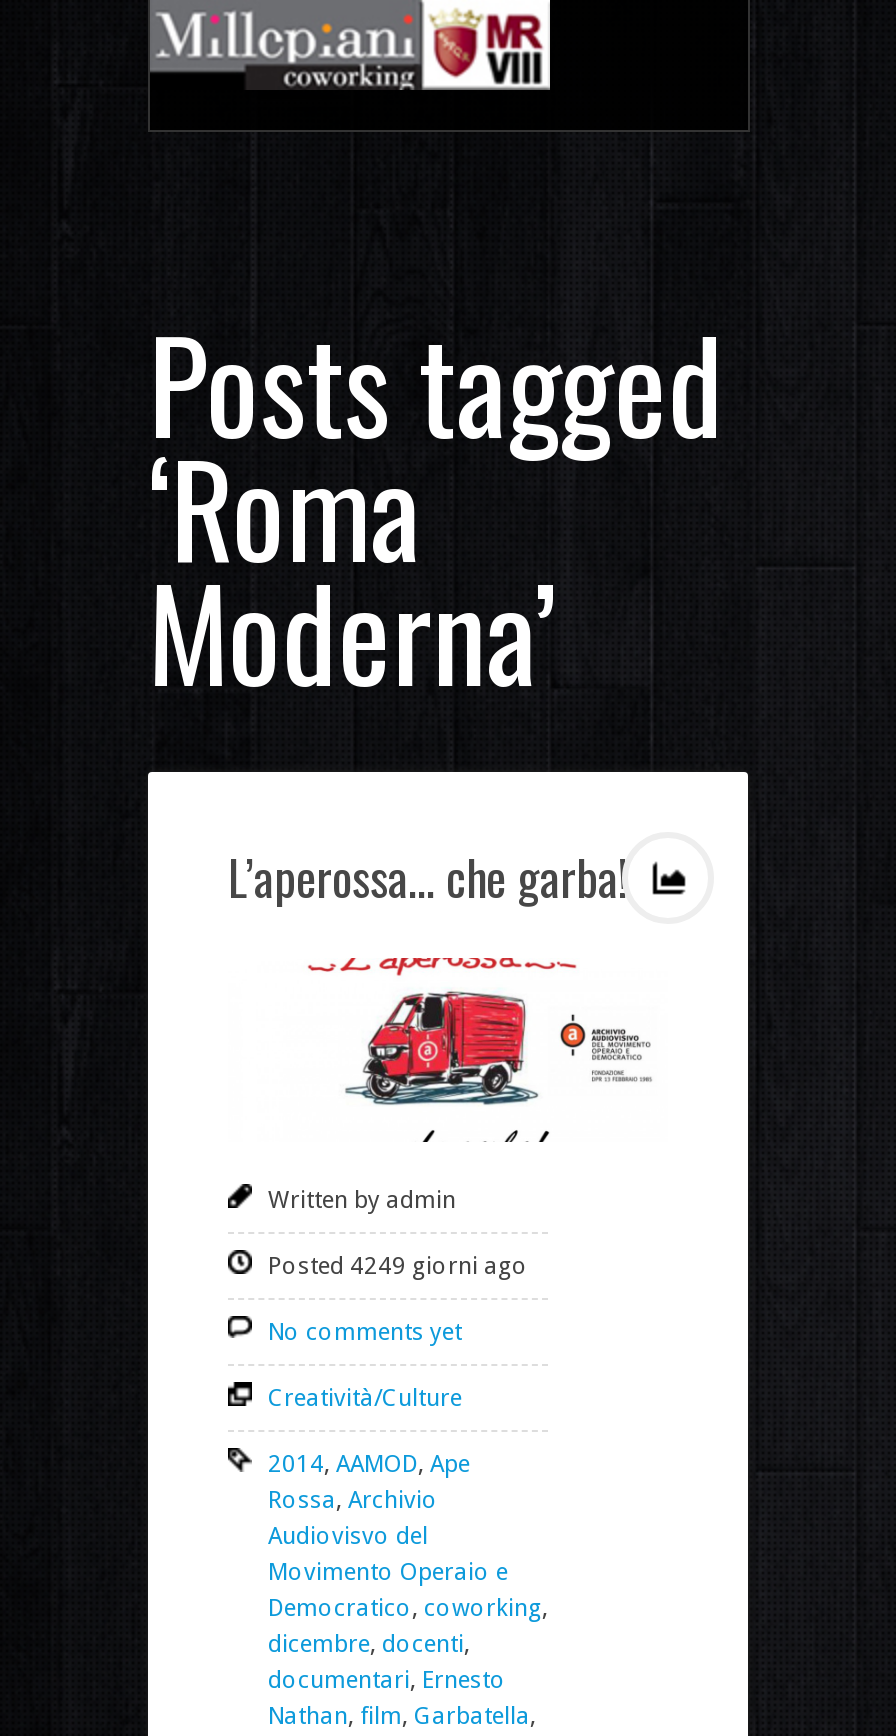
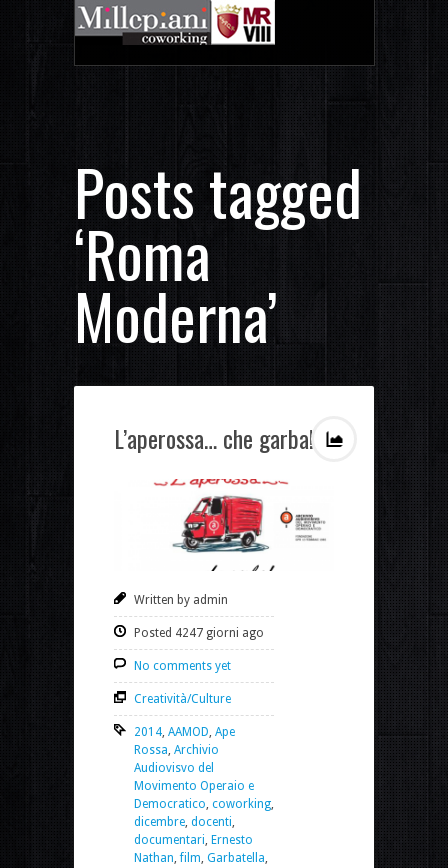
- Posted 4249 giorni ago
+ Posted 4247 giorni ago
